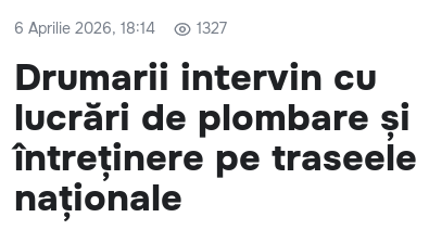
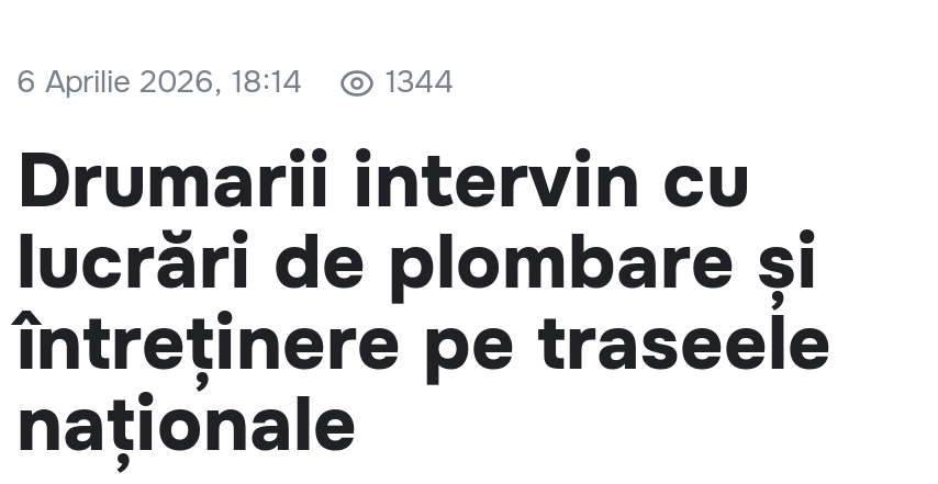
- 1327
+ 1344
